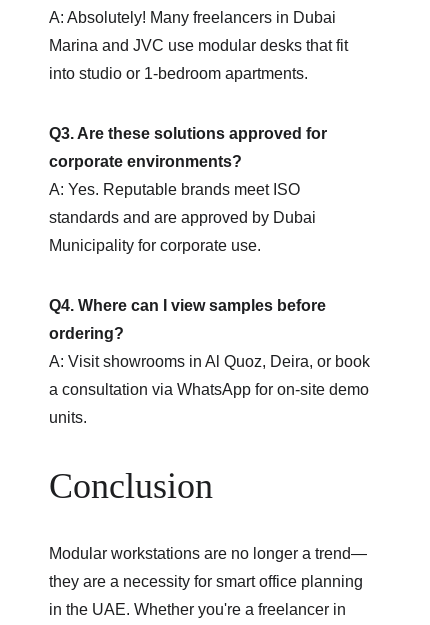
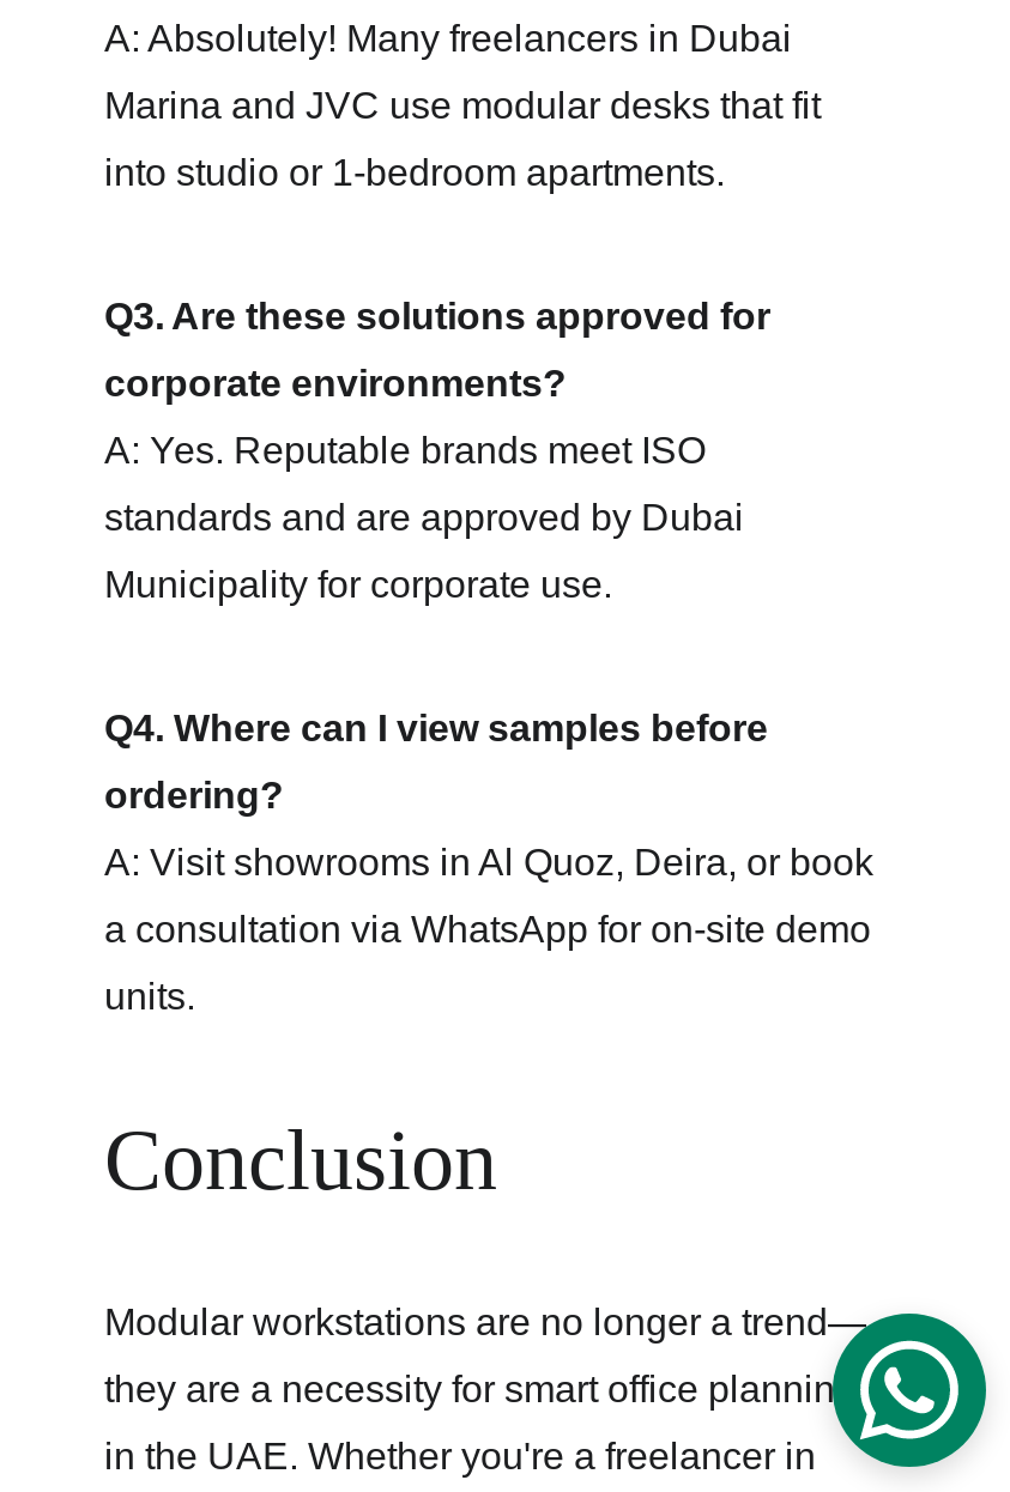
+ [image]
